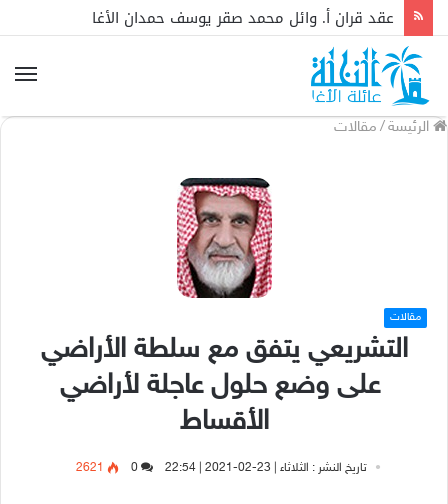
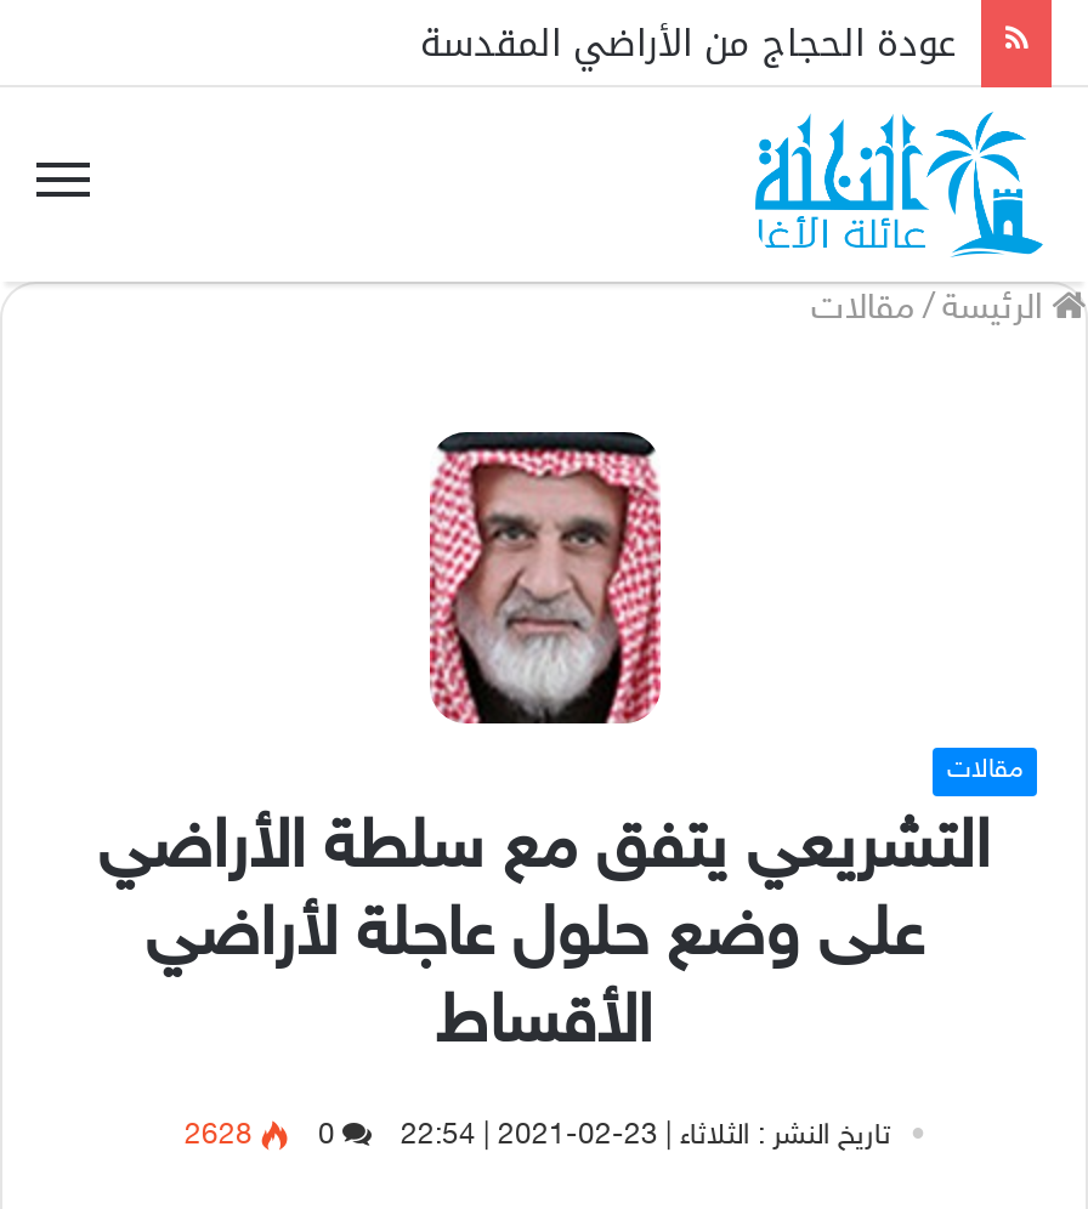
- عقد قران أ. وائل محمد صقر يوسف حمدان الأغا
+ عودة الحجاج من الأراضي المقدسة

- 2621
+ 2628
